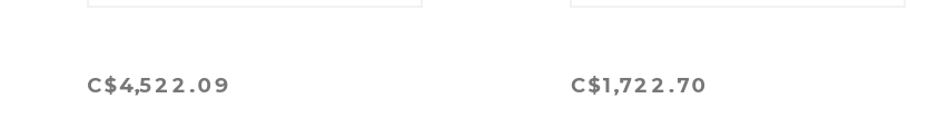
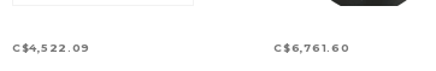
- C$1,722.70
+ C$6,761.60
